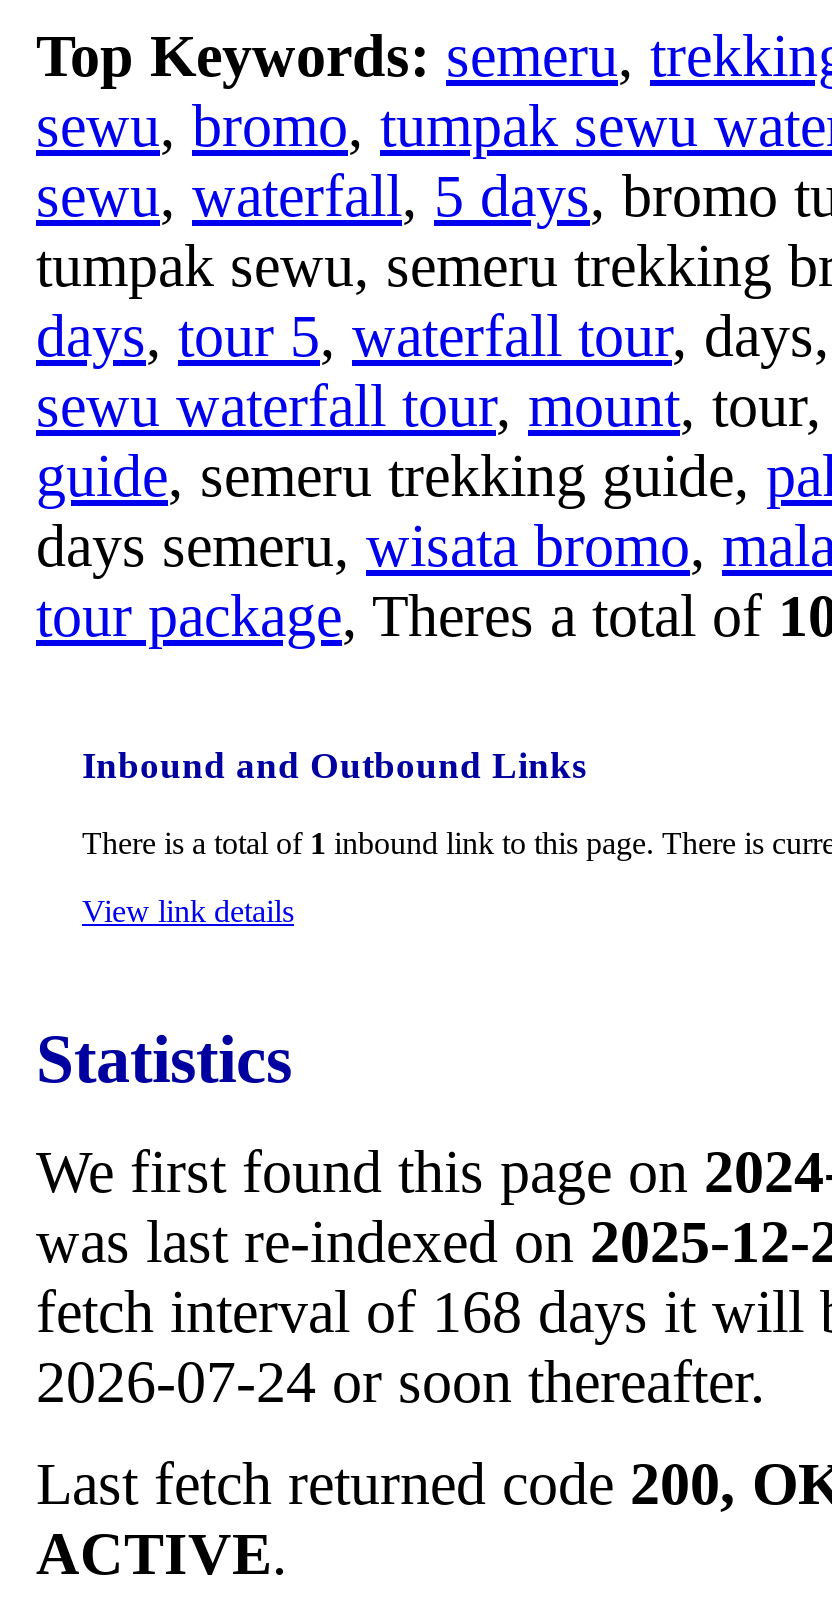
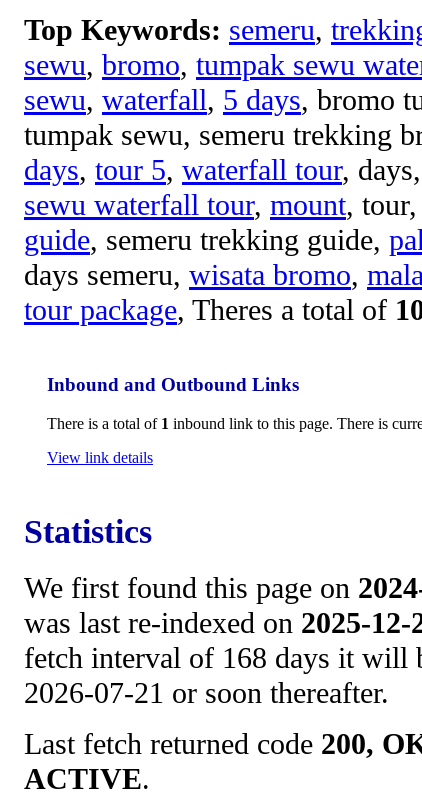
- 2026-07-24 or soon thereafter.
+ 2026-07-21 or soon thereafter.
